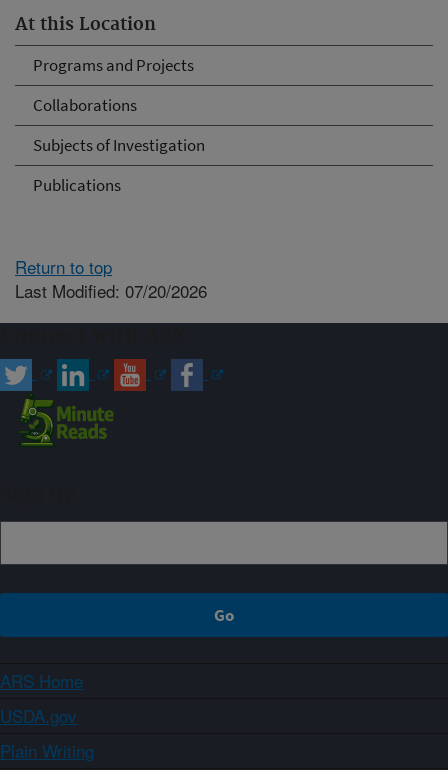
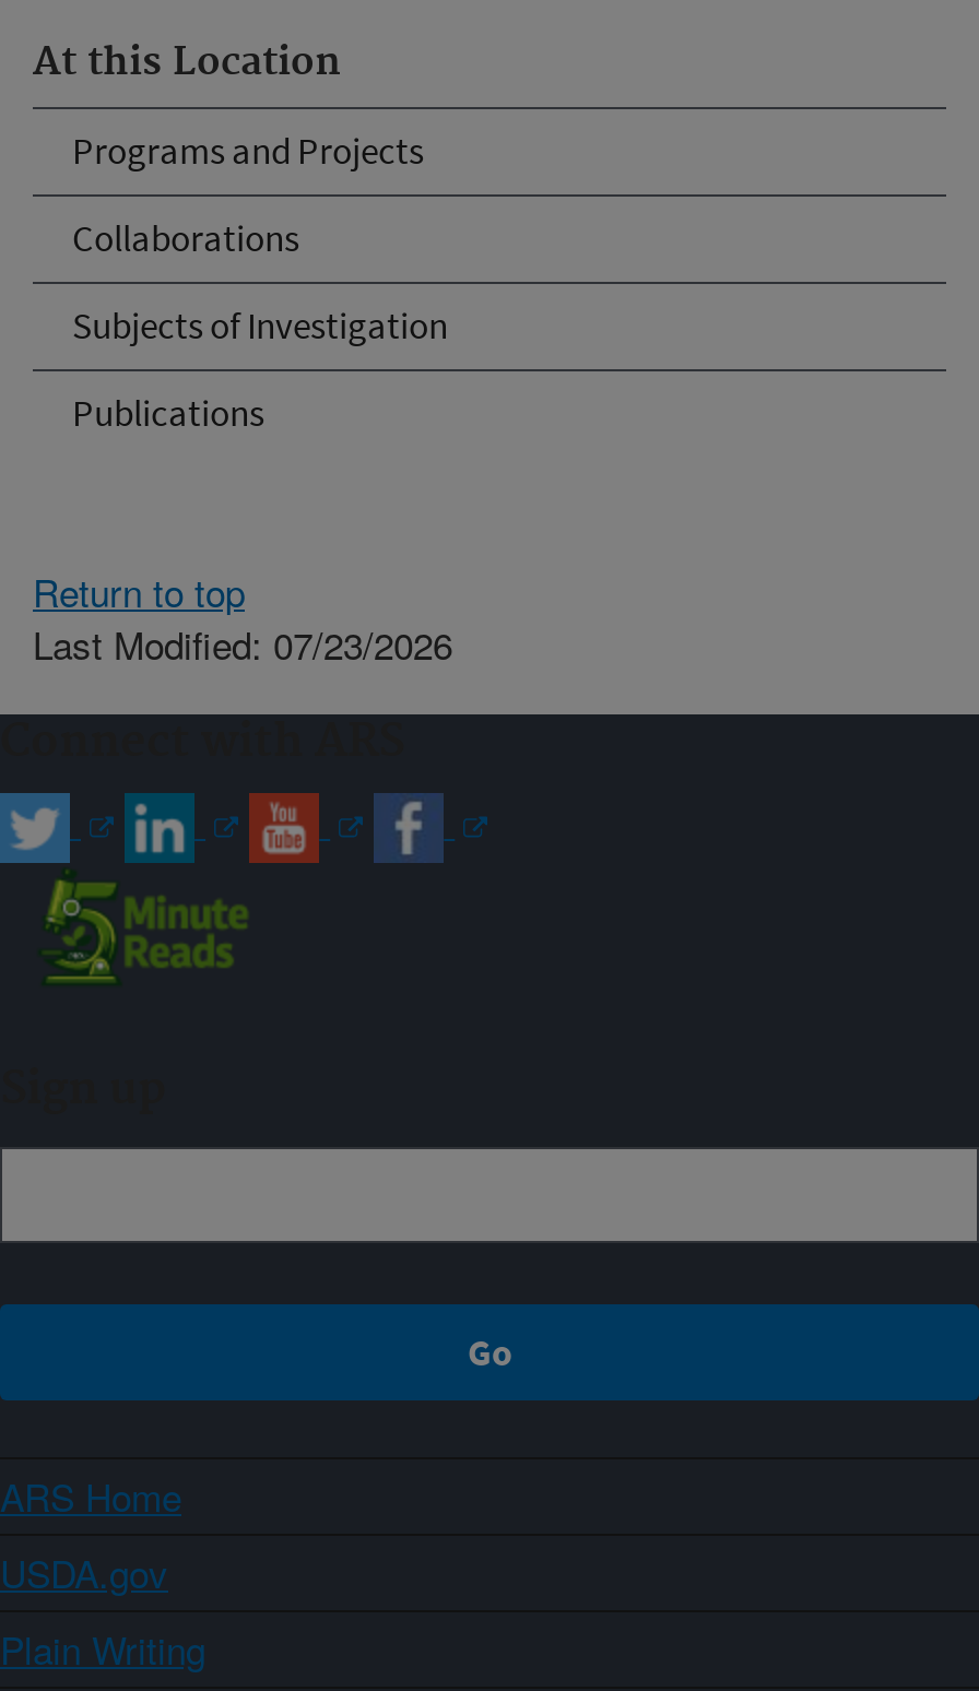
- Last Modified: 07/20/2026
+ Last Modified: 07/23/2026
